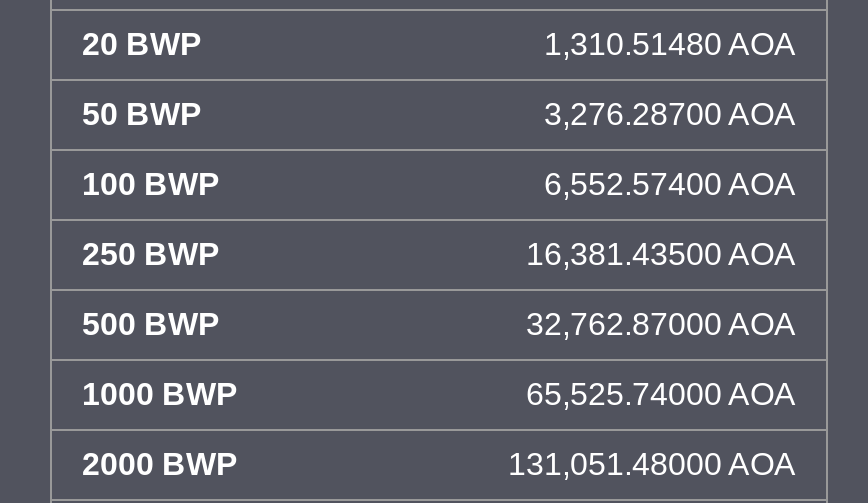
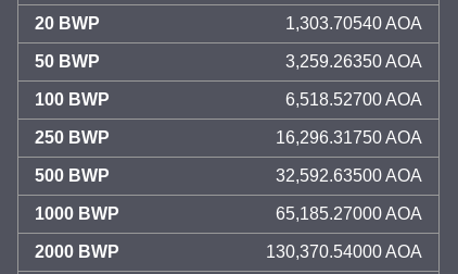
- 1,310.51480 AOA
+ 1,303.70540 AOA

- 3,276.28700 AOA
+ 3,259.26350 AOA

- 6,552.57400 AOA
+ 6,518.52700 AOA

- 16,381.43500 AOA
+ 16,296.31750 AOA

- 32,762.87000 AOA
+ 32,592.63500 AOA

- 65,525.74000 AOA
+ 65,185.27000 AOA

- 131,051.48000 AOA
+ 130,370.54000 AOA
